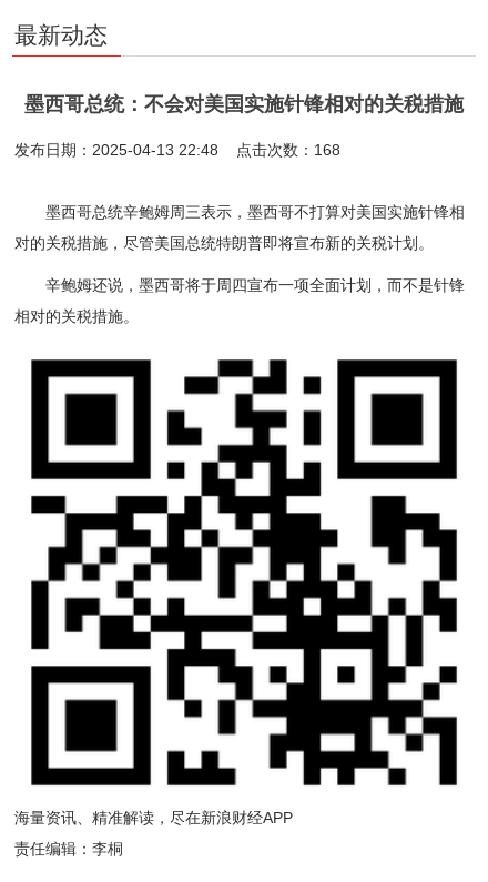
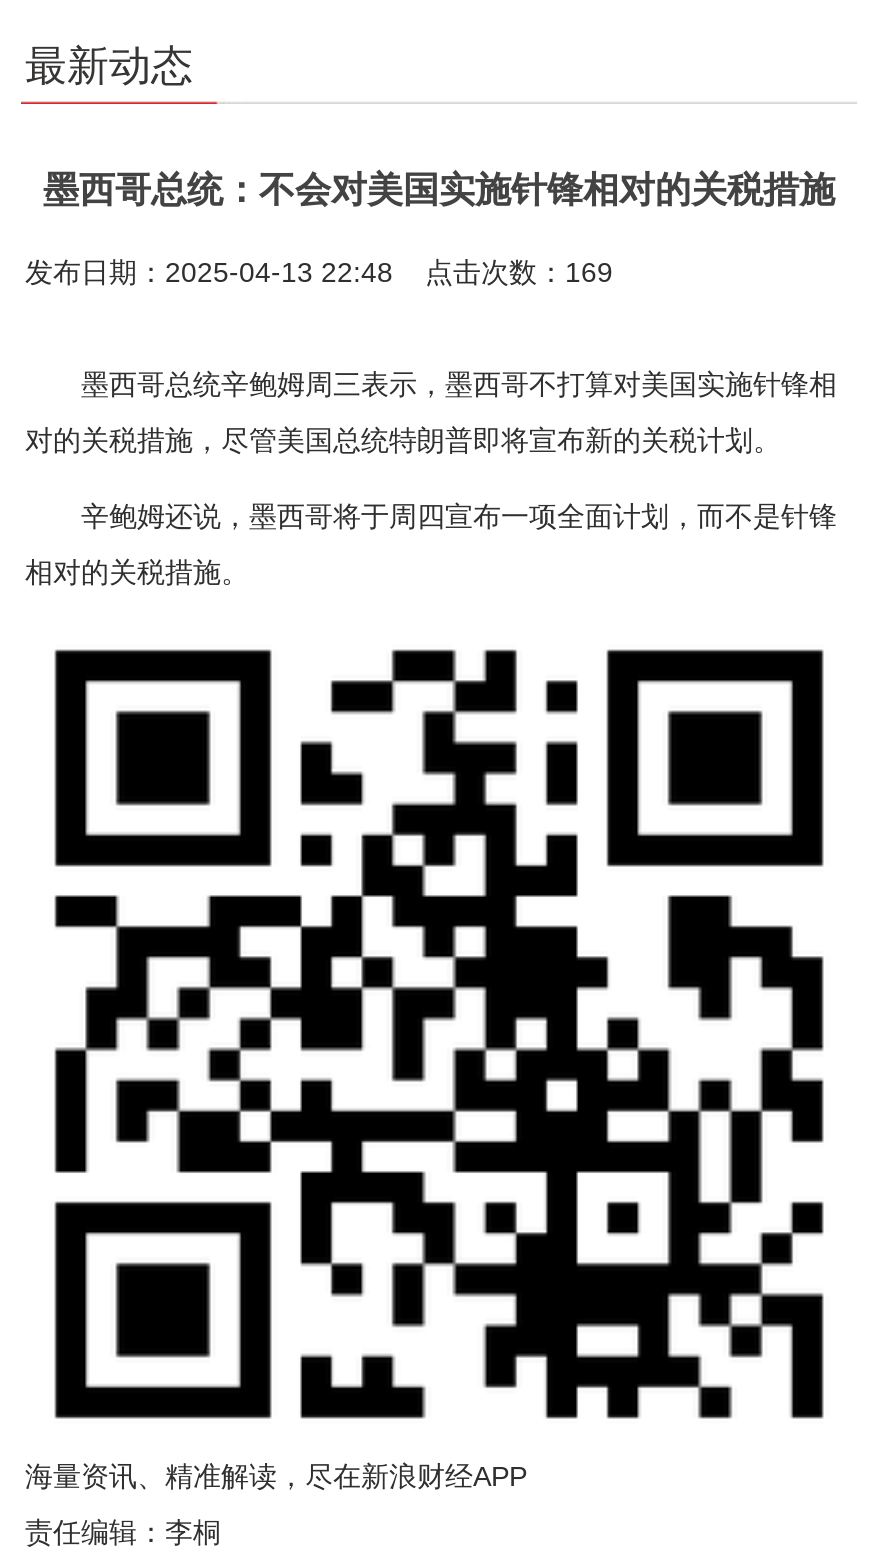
- 发布日期：2025-04-13 22:48 点击次数：168
+ 发布日期：2025-04-13 22:48 点击次数：169
